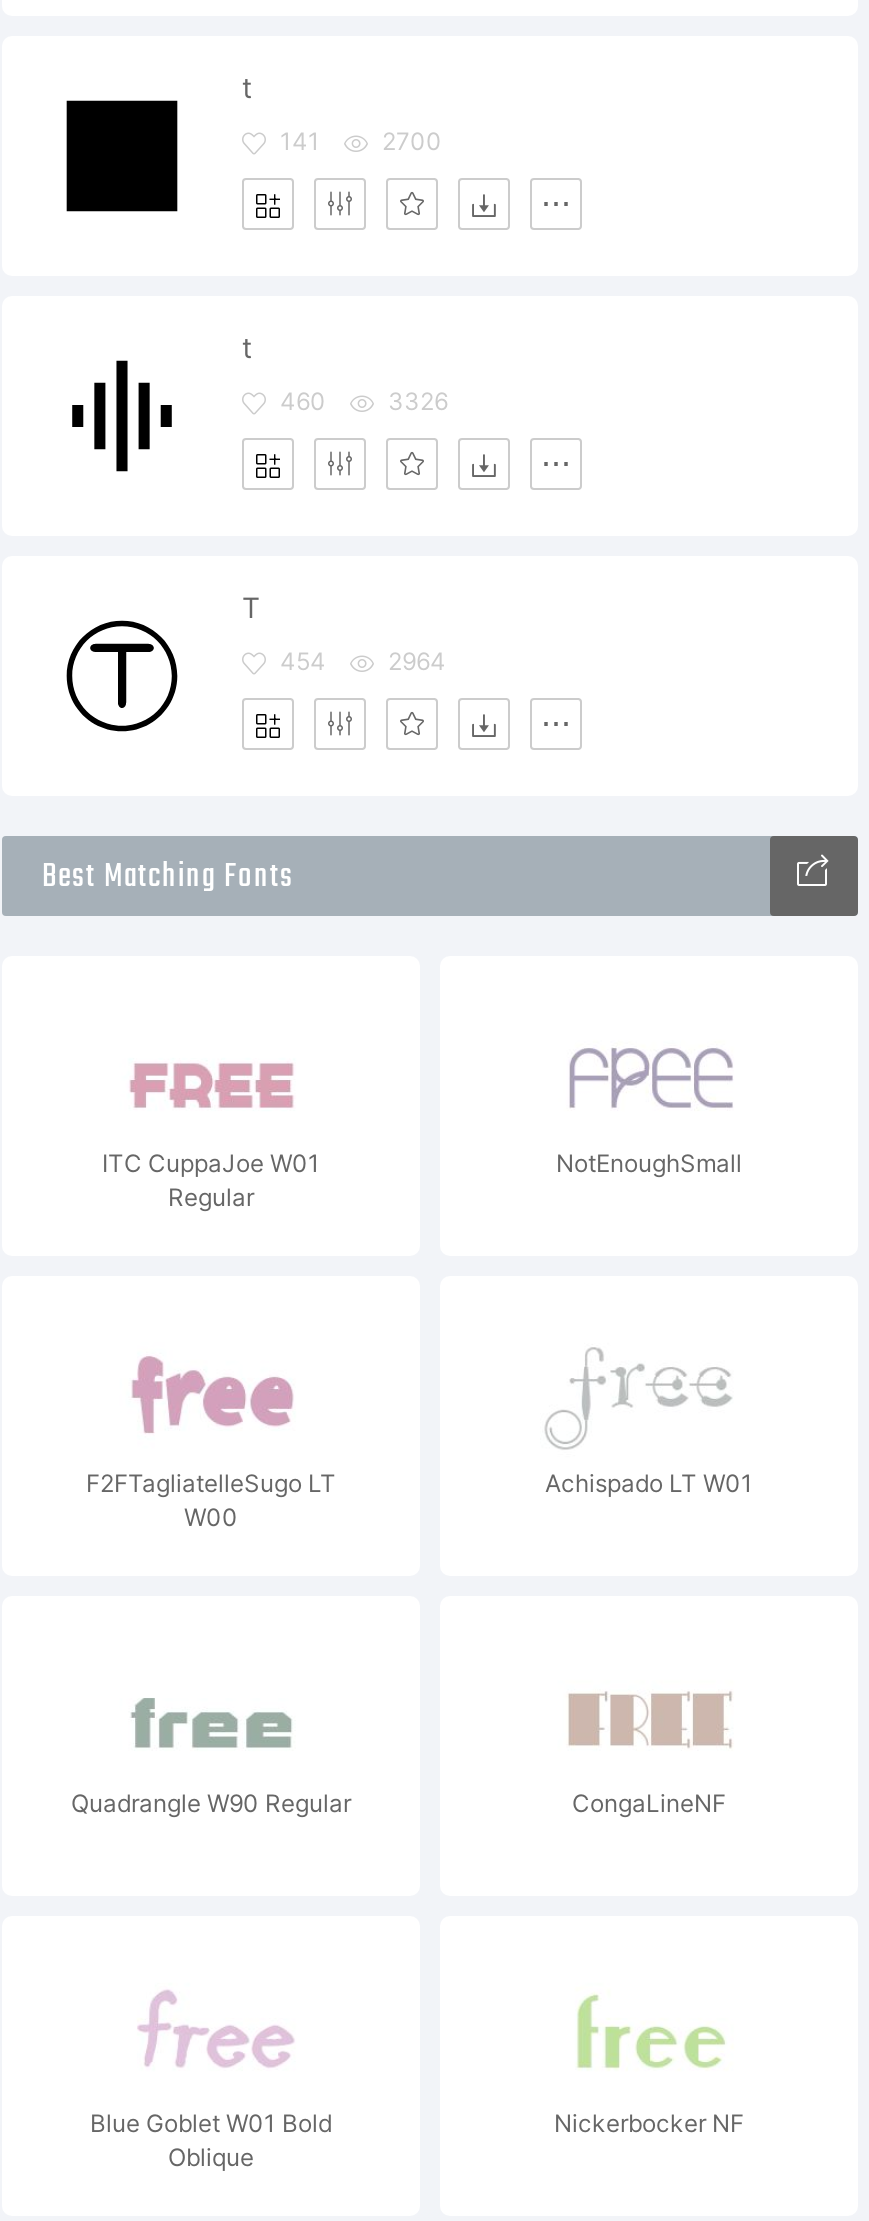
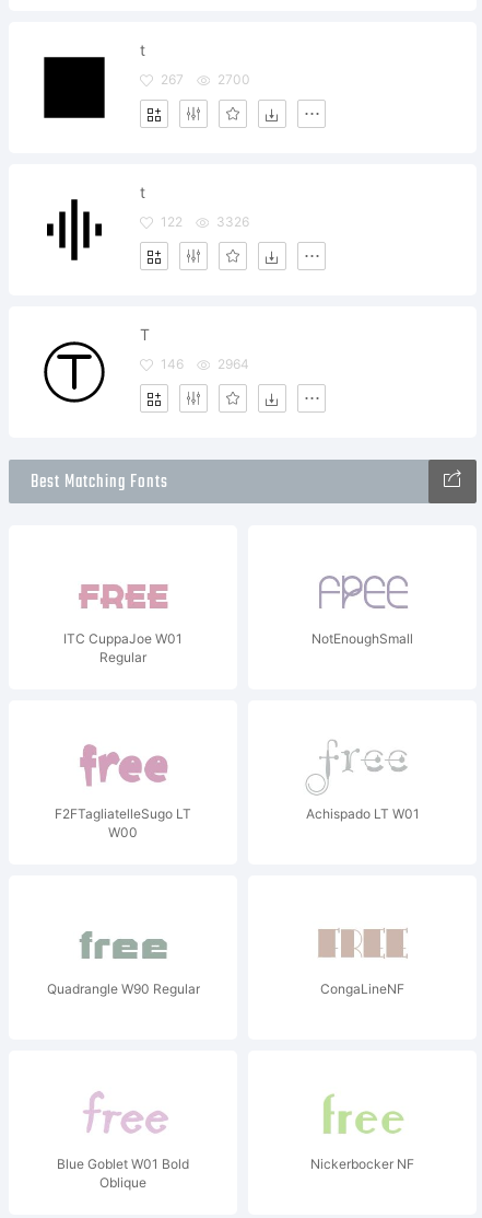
- 141
+ 267

- 460
+ 122

- 454
+ 146
